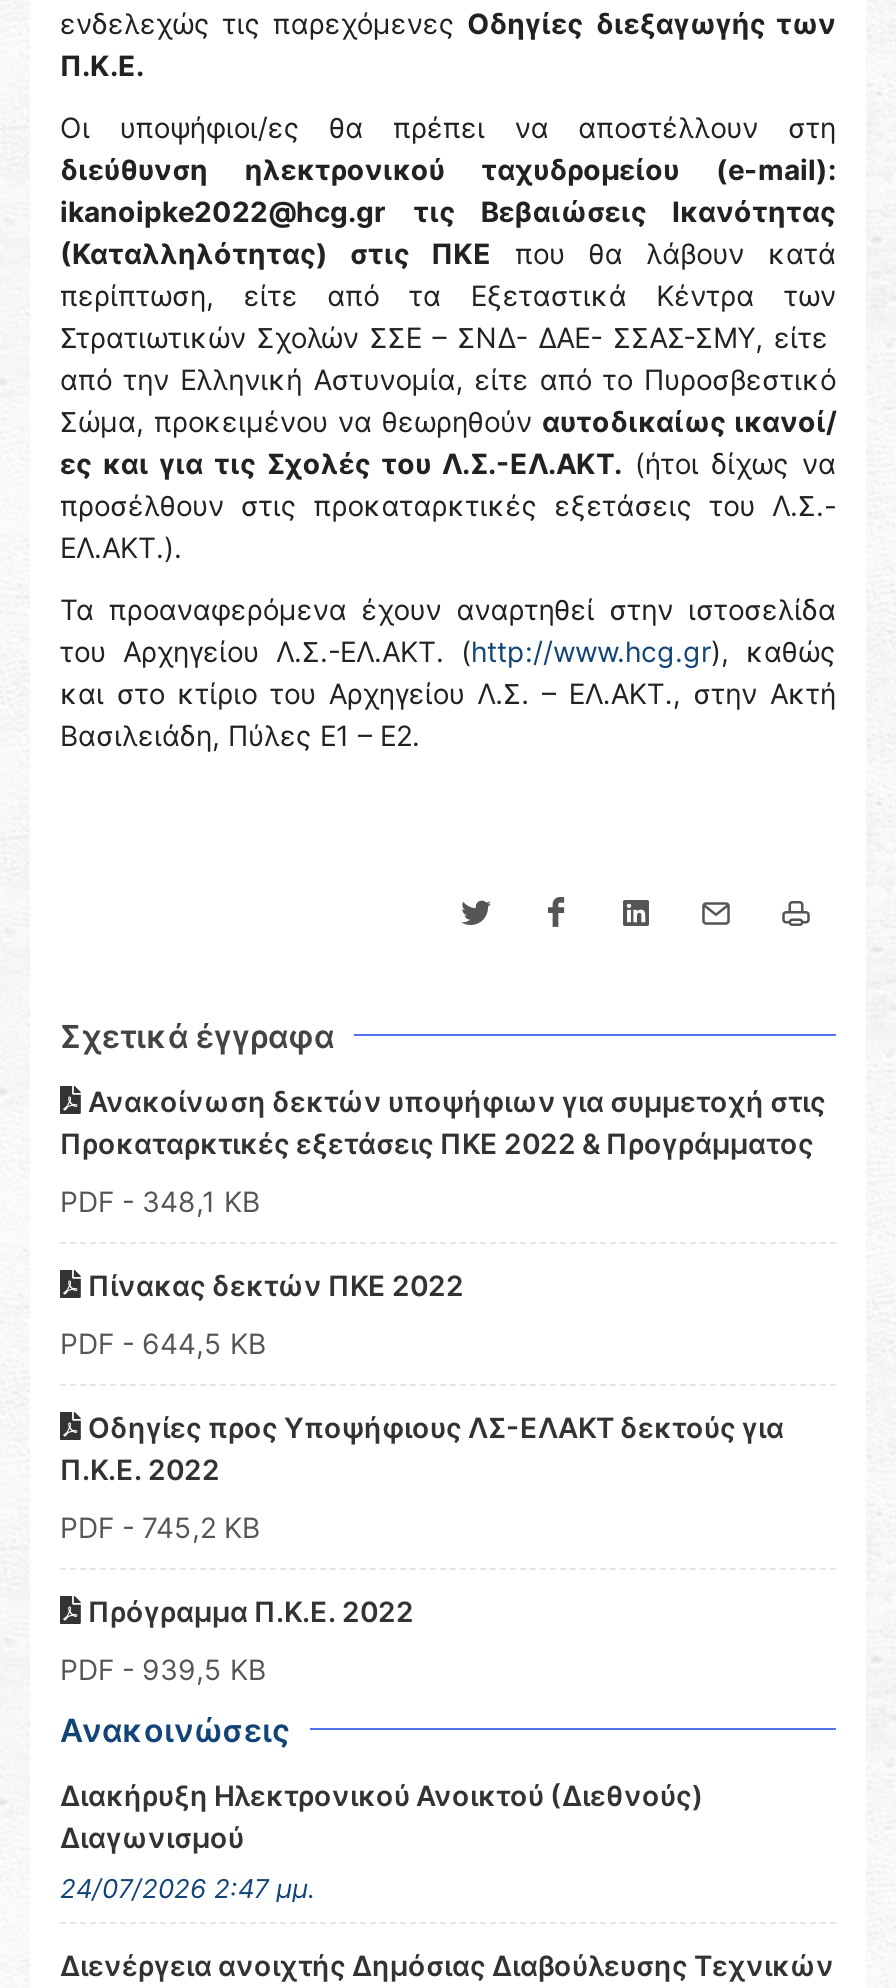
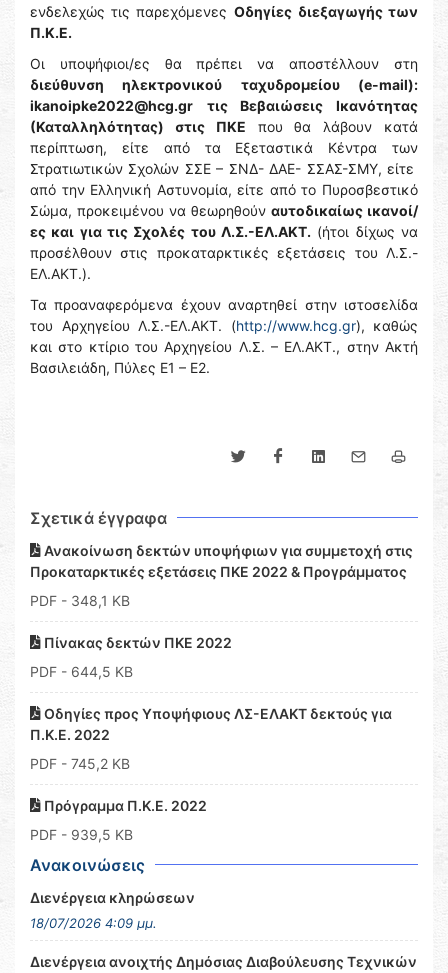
- Διακήρυξη Ηλεκτρονικού Ανοικτού (Διεθνούς)
- Διαγωνισμού
+ Διενέργεια κληρώσεων

- 24/07/2026 2:47 μμ.
+ 18/07/2026 4:09 μμ.
